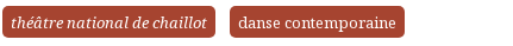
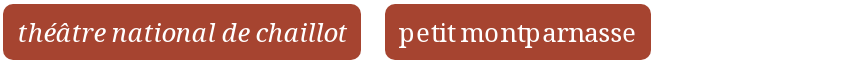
- danse contemporaine
+ petit montparnasse
